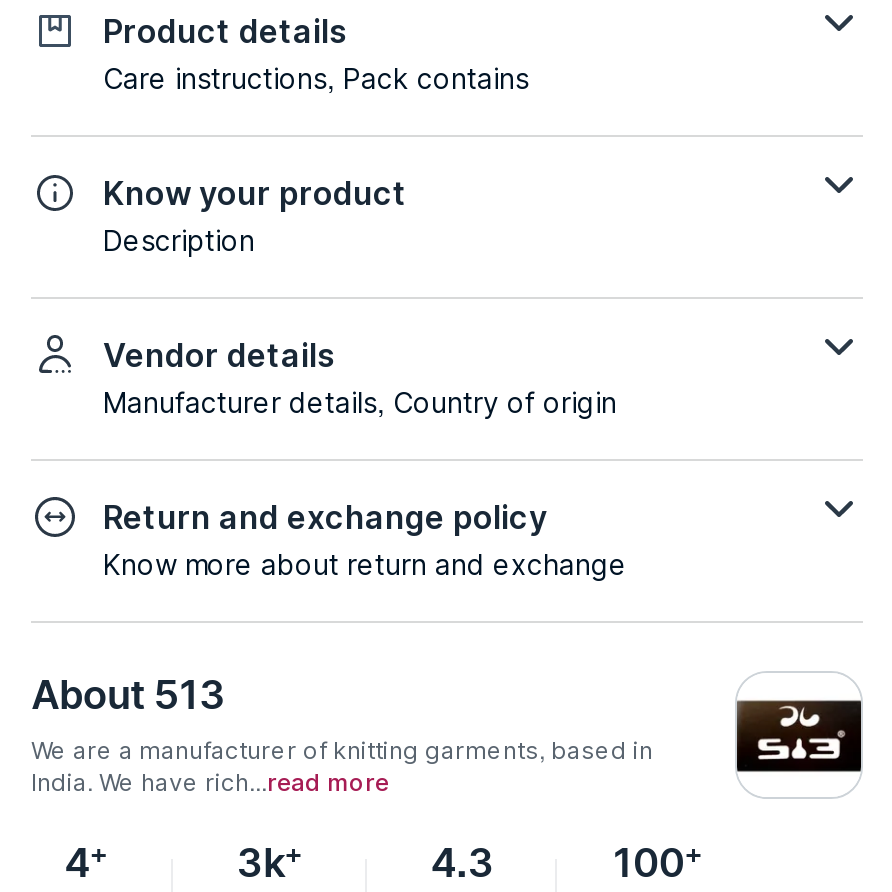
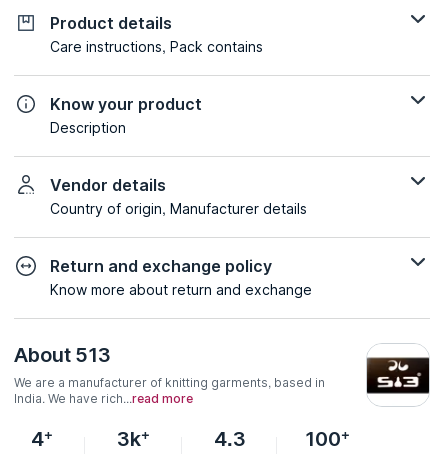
- Manufacturer details, Country of origin
+ Country of origin, Manufacturer details
